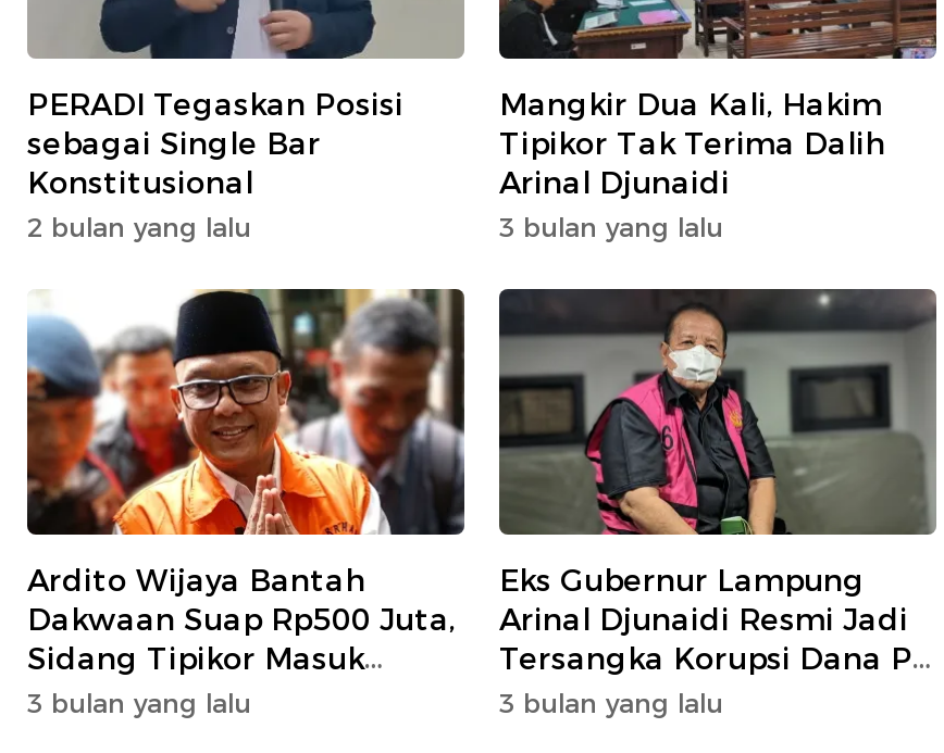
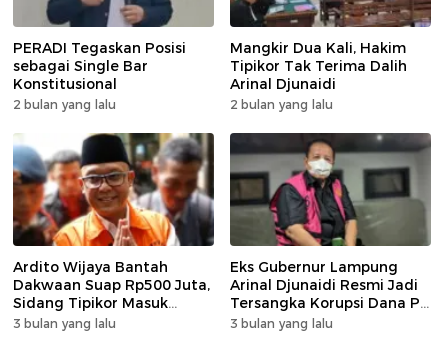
- 3 bulan yang lalu
+ 2 bulan yang lalu
